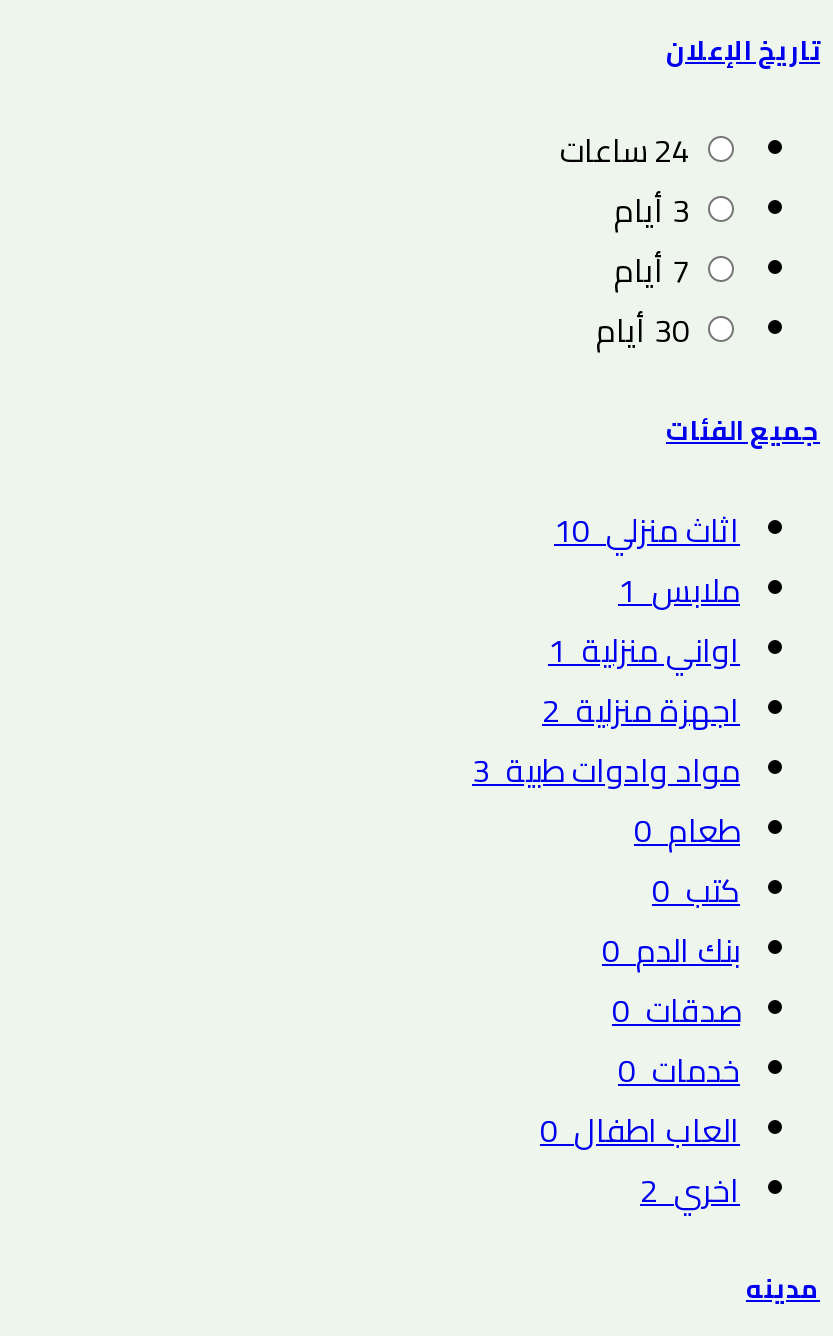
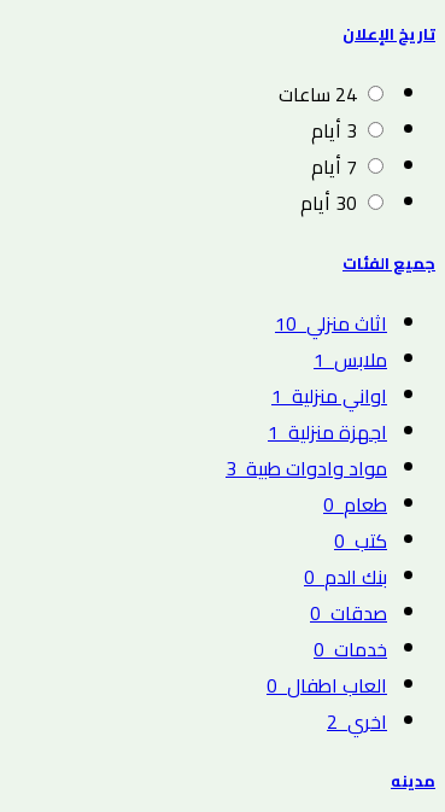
- اجهزة منزلية 2
+ اجهزة منزلية 1
